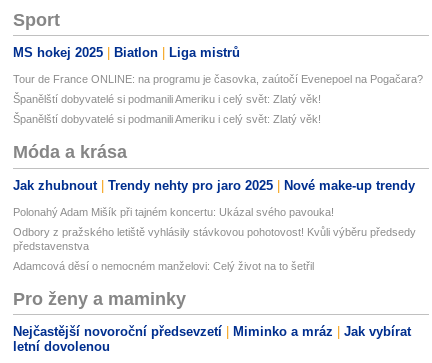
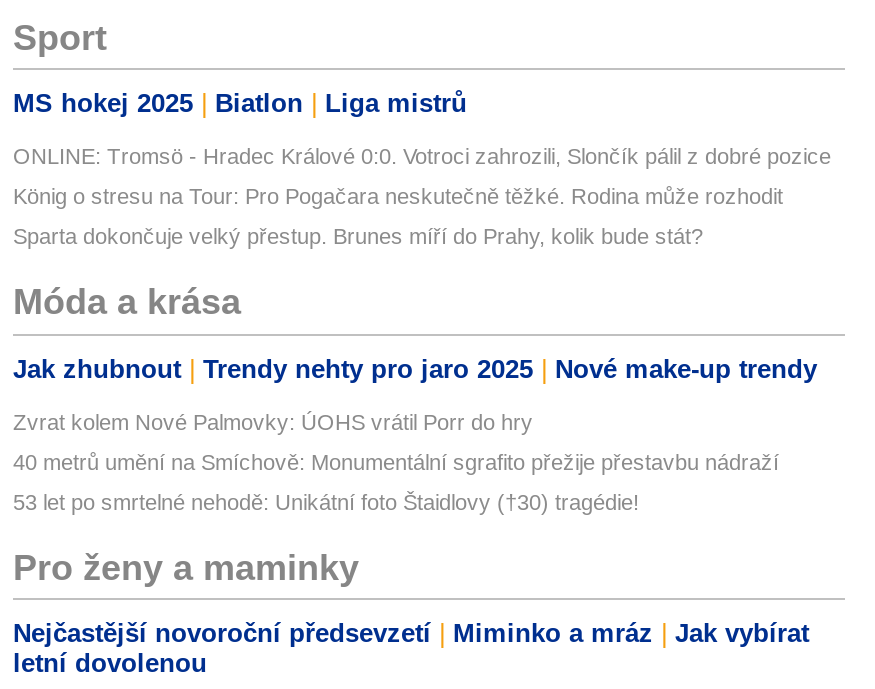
- Tour de France ONLINE: na programu je časovka, zaútočí Evenepoel na Pogačara?
+ ONLINE: Tromsö - Hradec Králové 0:0. Votroci zahrozili, Slončík pálil z dobré pozice

- Španělští dobyvatelé si podmanili Ameriku i celý svět: Zlatý věk!
+ König o stresu na Tour: Pro Pogačara neskutečně těžké. Rodina může rozhodit

- Španělští dobyvatelé si podmanili Ameriku i celý svět: Zlatý věk!
+ Sparta dokončuje velký přestup. Brunes míří do Prahy, kolik bude stát?

- Polonahý Adam Mišík při tajném koncertu: Ukázal svého pavouka!
+ Zvrat kolem Nové Palmovky: ÚOHS vrátil Porr do hry

- Odbory z pražského letiště vyhlásily stávkovou pohotovost! Kvůli výběru předsedy
- představenstva
+ 40 metrů umění na Smíchově: Monumentální sgrafito přežije přestavbu nádraží

- Adamcová děsí o nemocném manželovi: Celý život na to šetřil
+ 53 let po smrtelné nehodě: Unikátní foto Štaidlovy (†30) tragédie!
